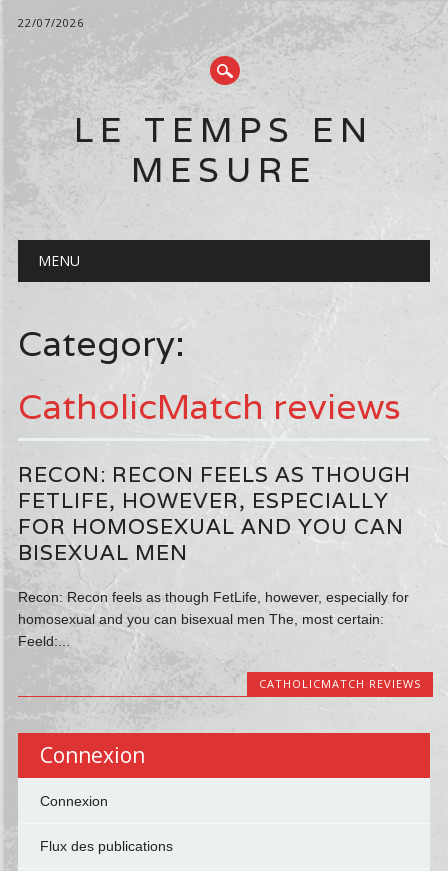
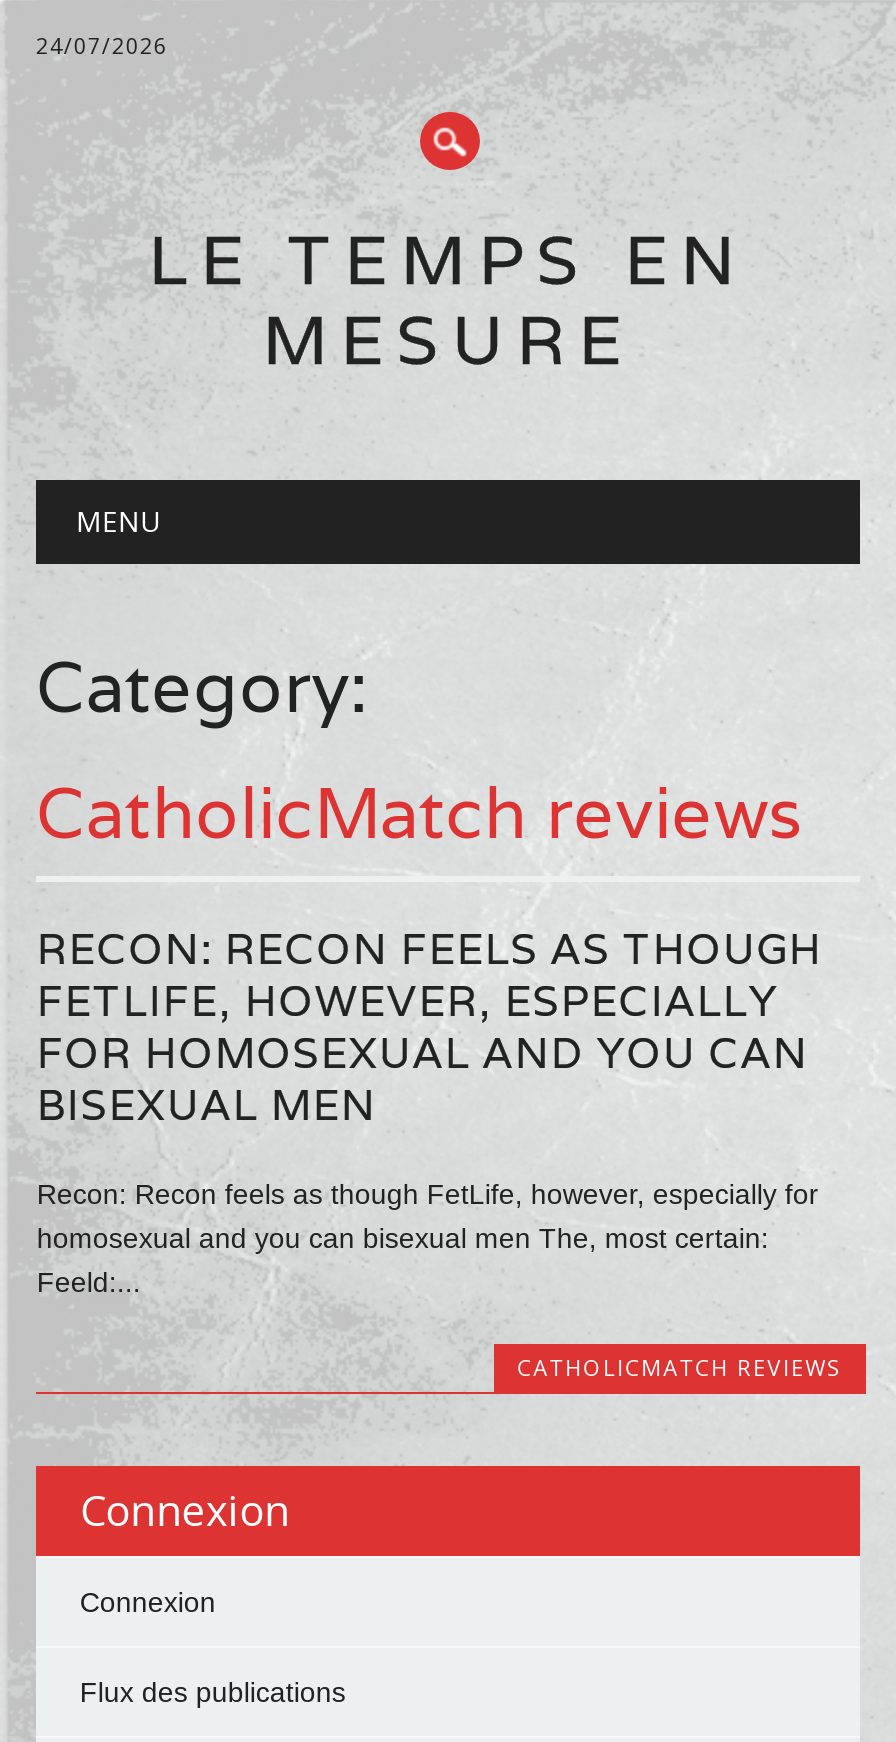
- 22/07/2026
+ 24/07/2026
